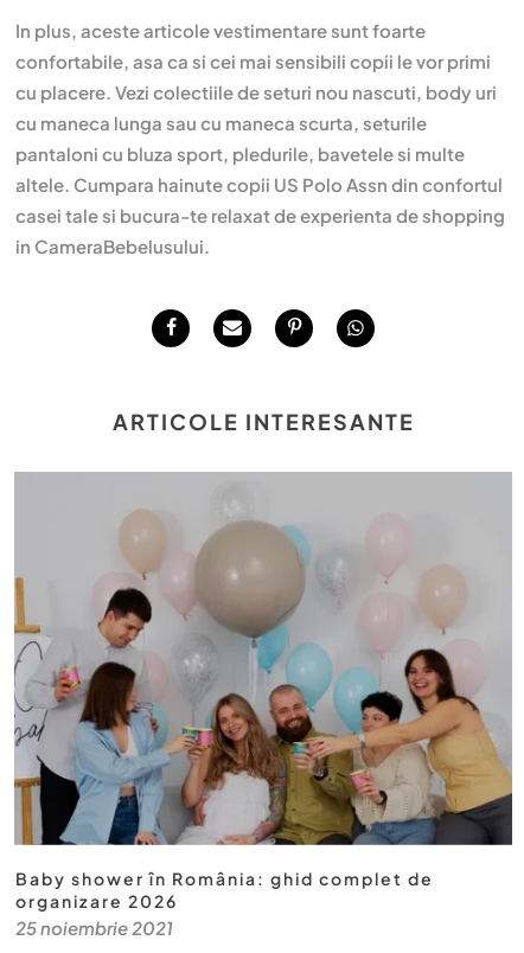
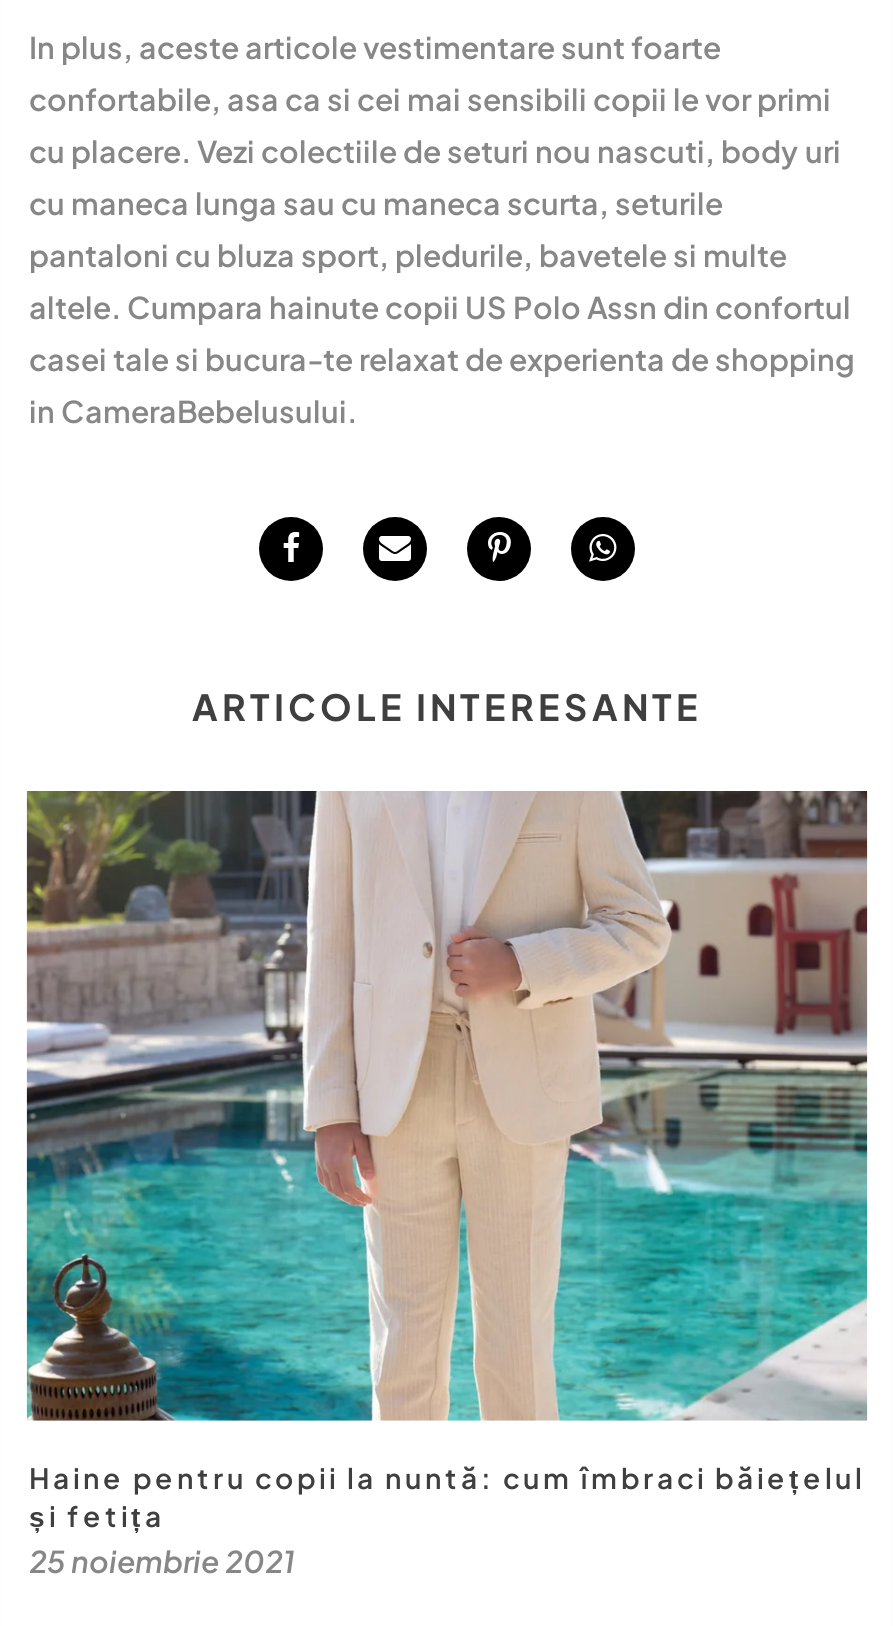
- [image]
- Baby shower în România: ghid complet de
- organizare 2026
+ [image]
+ Haine pentru copii la nuntă: cum îmbraci băiețelul
+ și fetița
